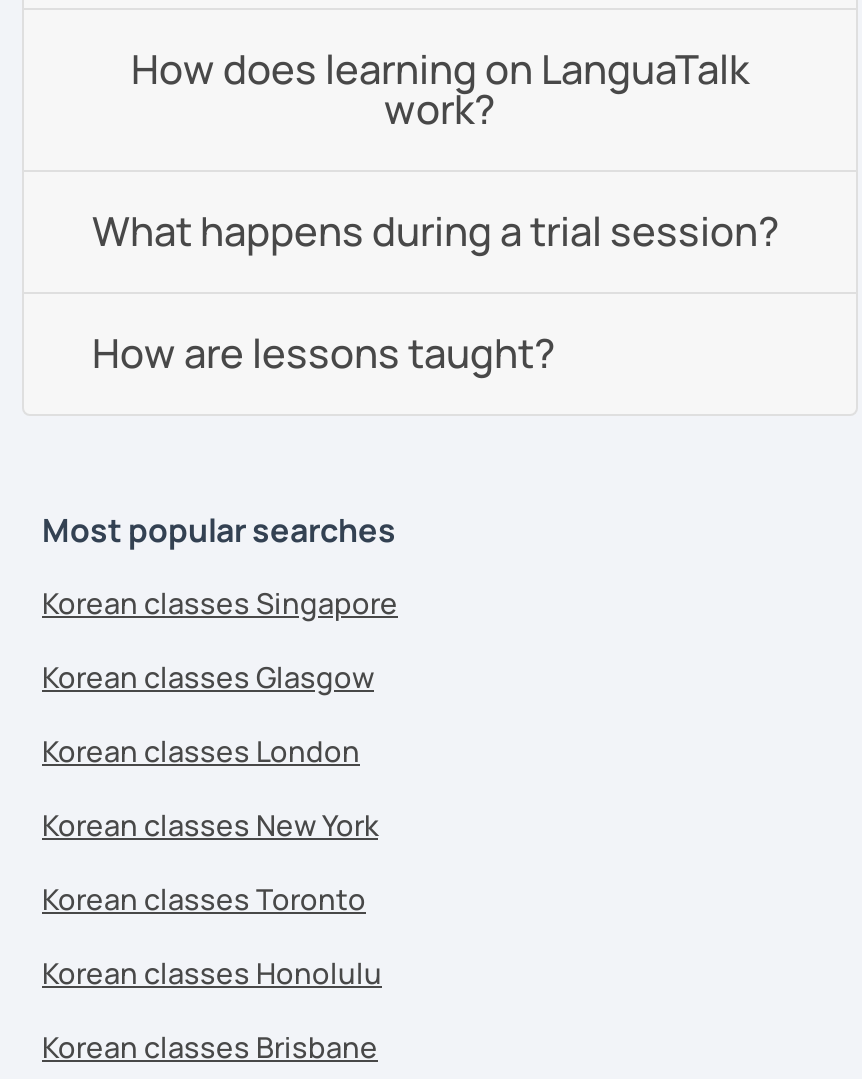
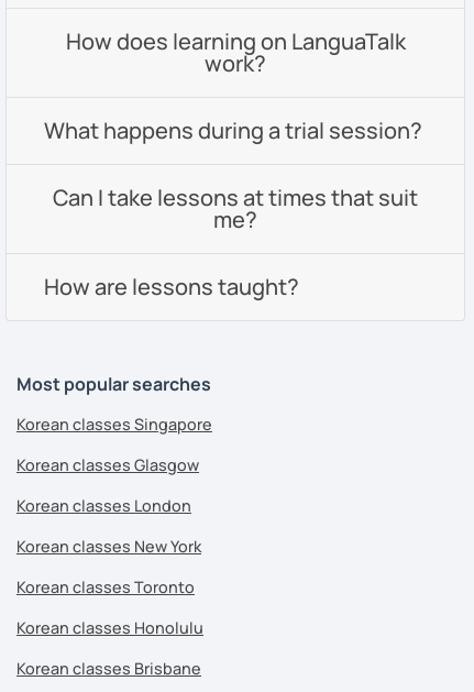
+ Can I take lessons at times that suit
+ me?
